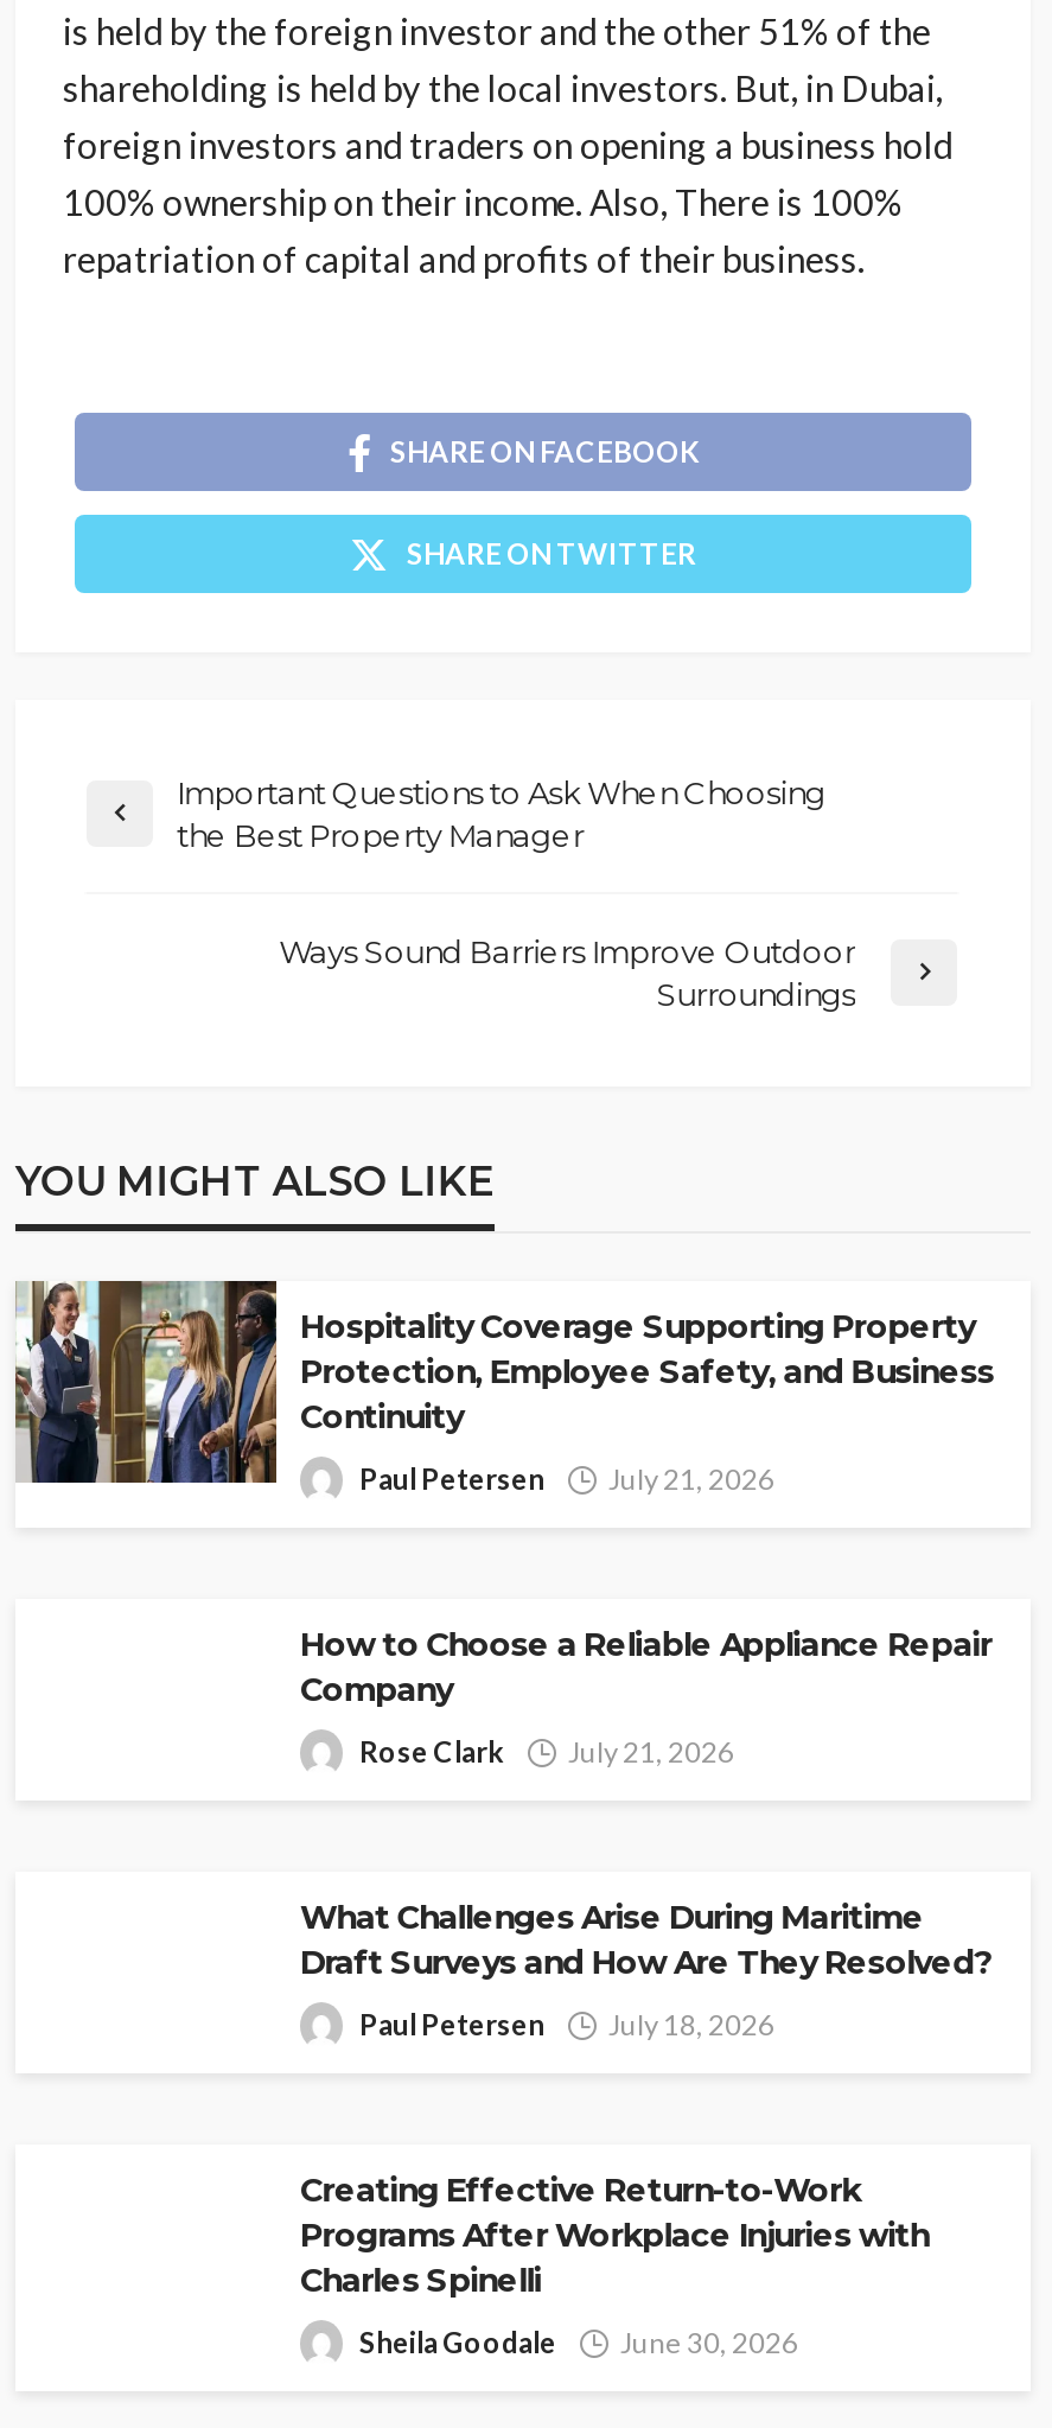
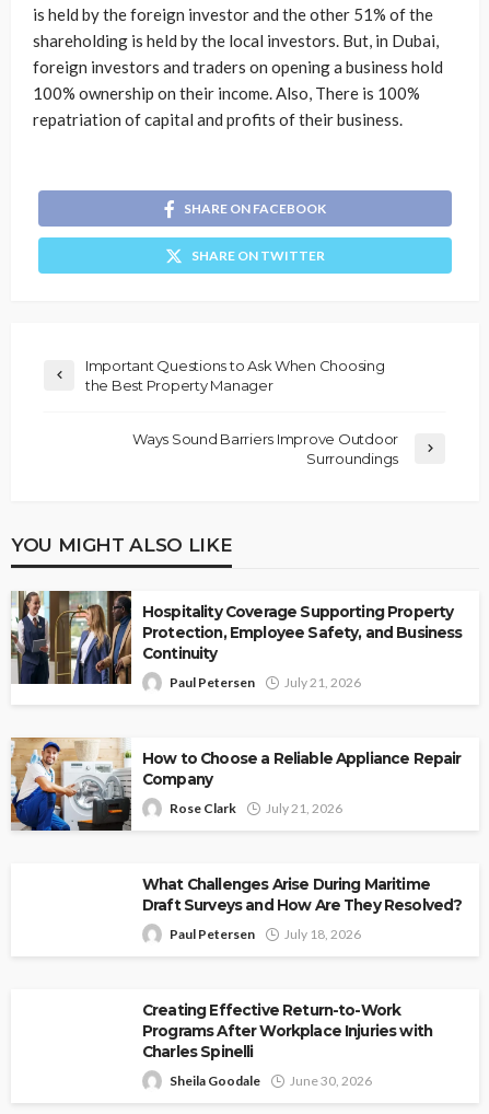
+ [image]
